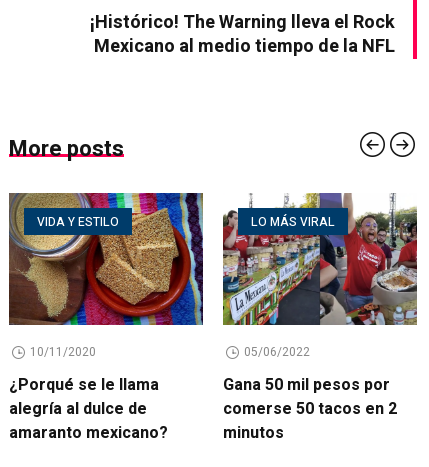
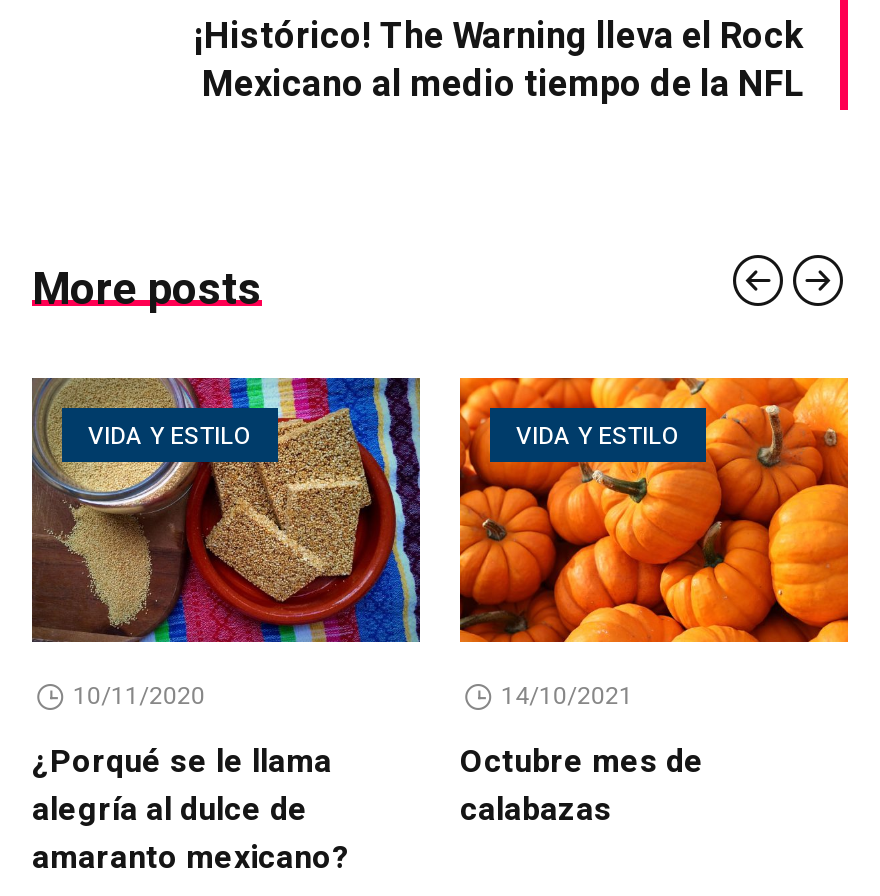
- [image]
- LO MÁS VIRAL
+ [image]
+ VIDA Y ESTILO

- 05/06/2022
+ 14/10/2021

- Gana 50 mil pesos por
- comerse 50 tacos en 2
- minutos
+ Octubre mes de
+ calabazas
